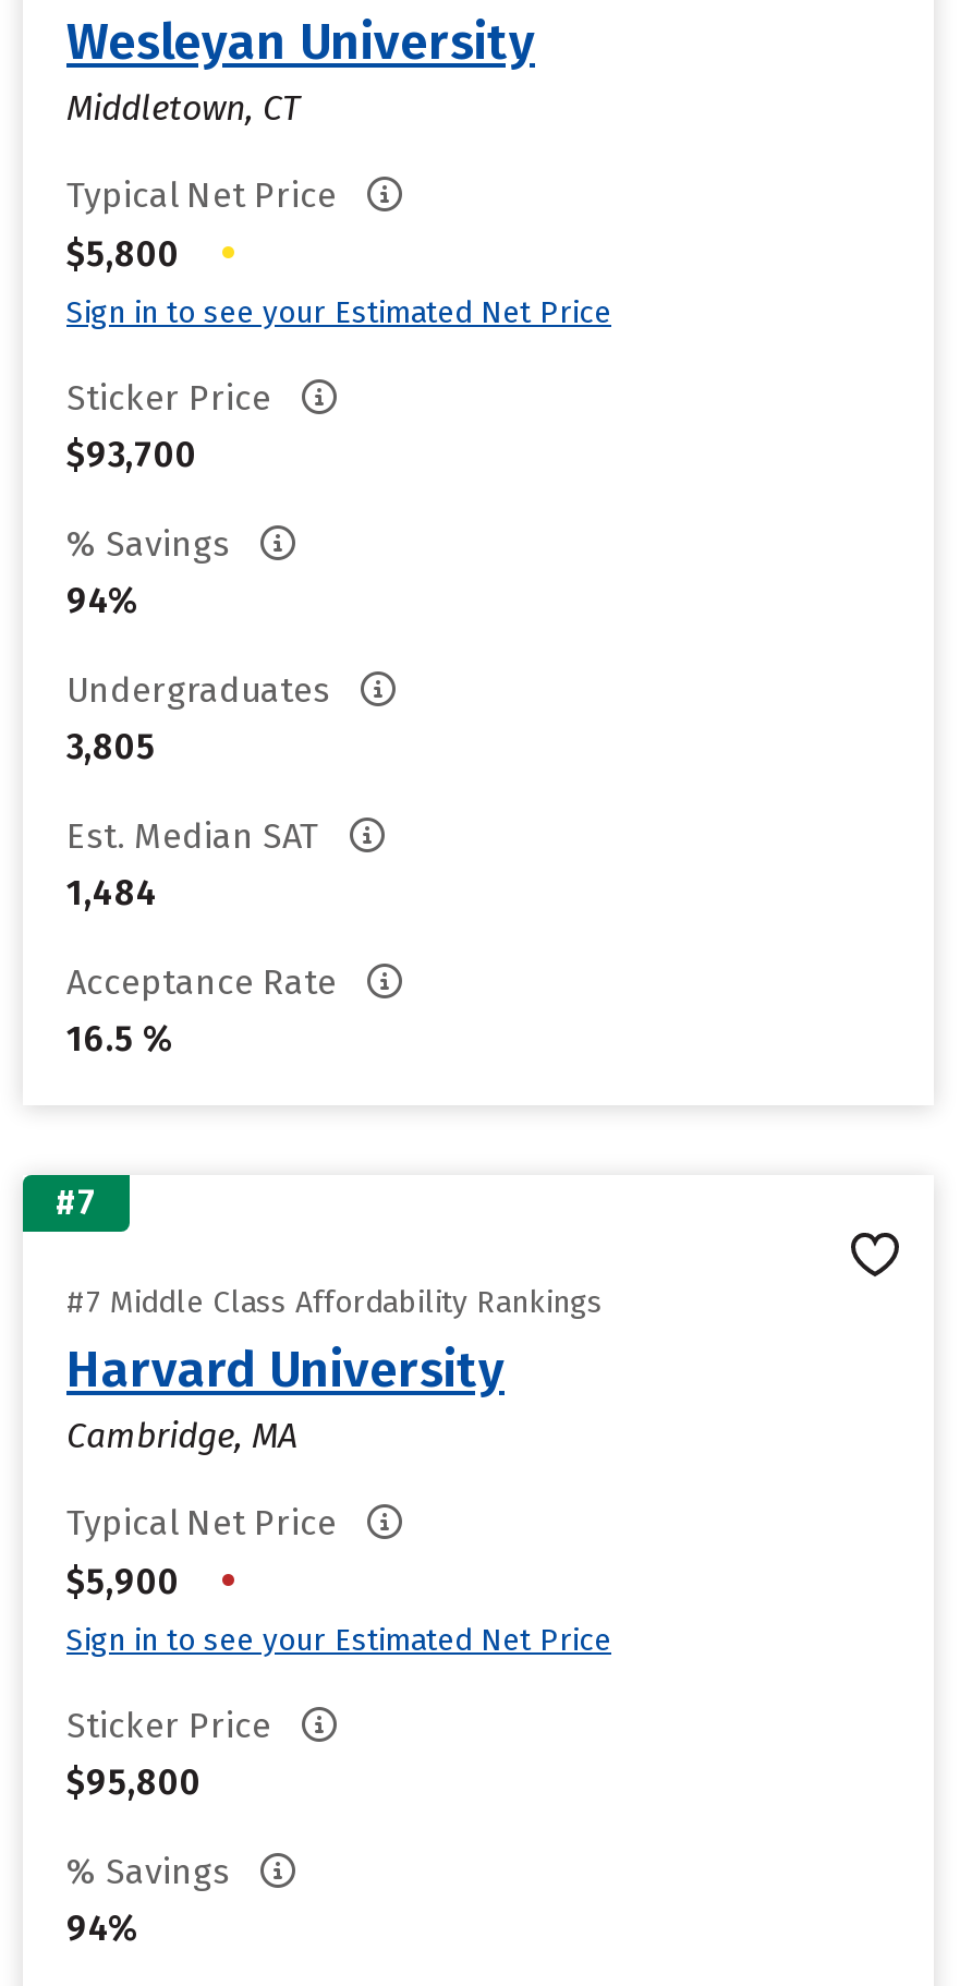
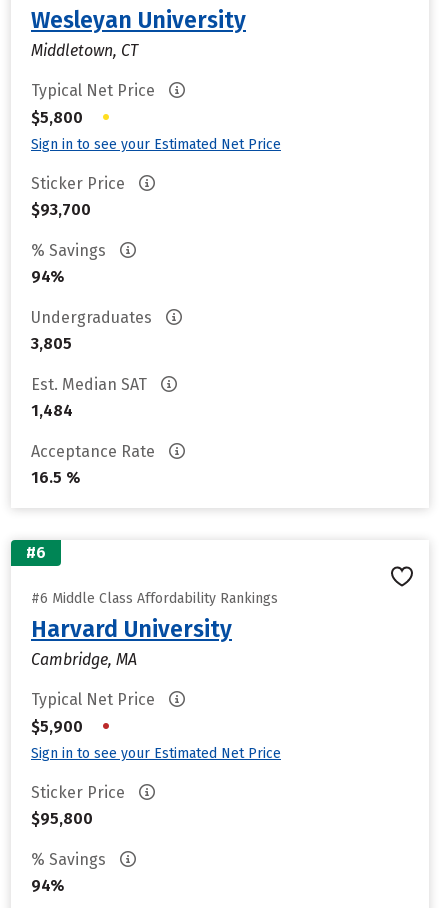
- #7
+ #6

- #7 Middle Class Affordability Rankings
+ #6 Middle Class Affordability Rankings
